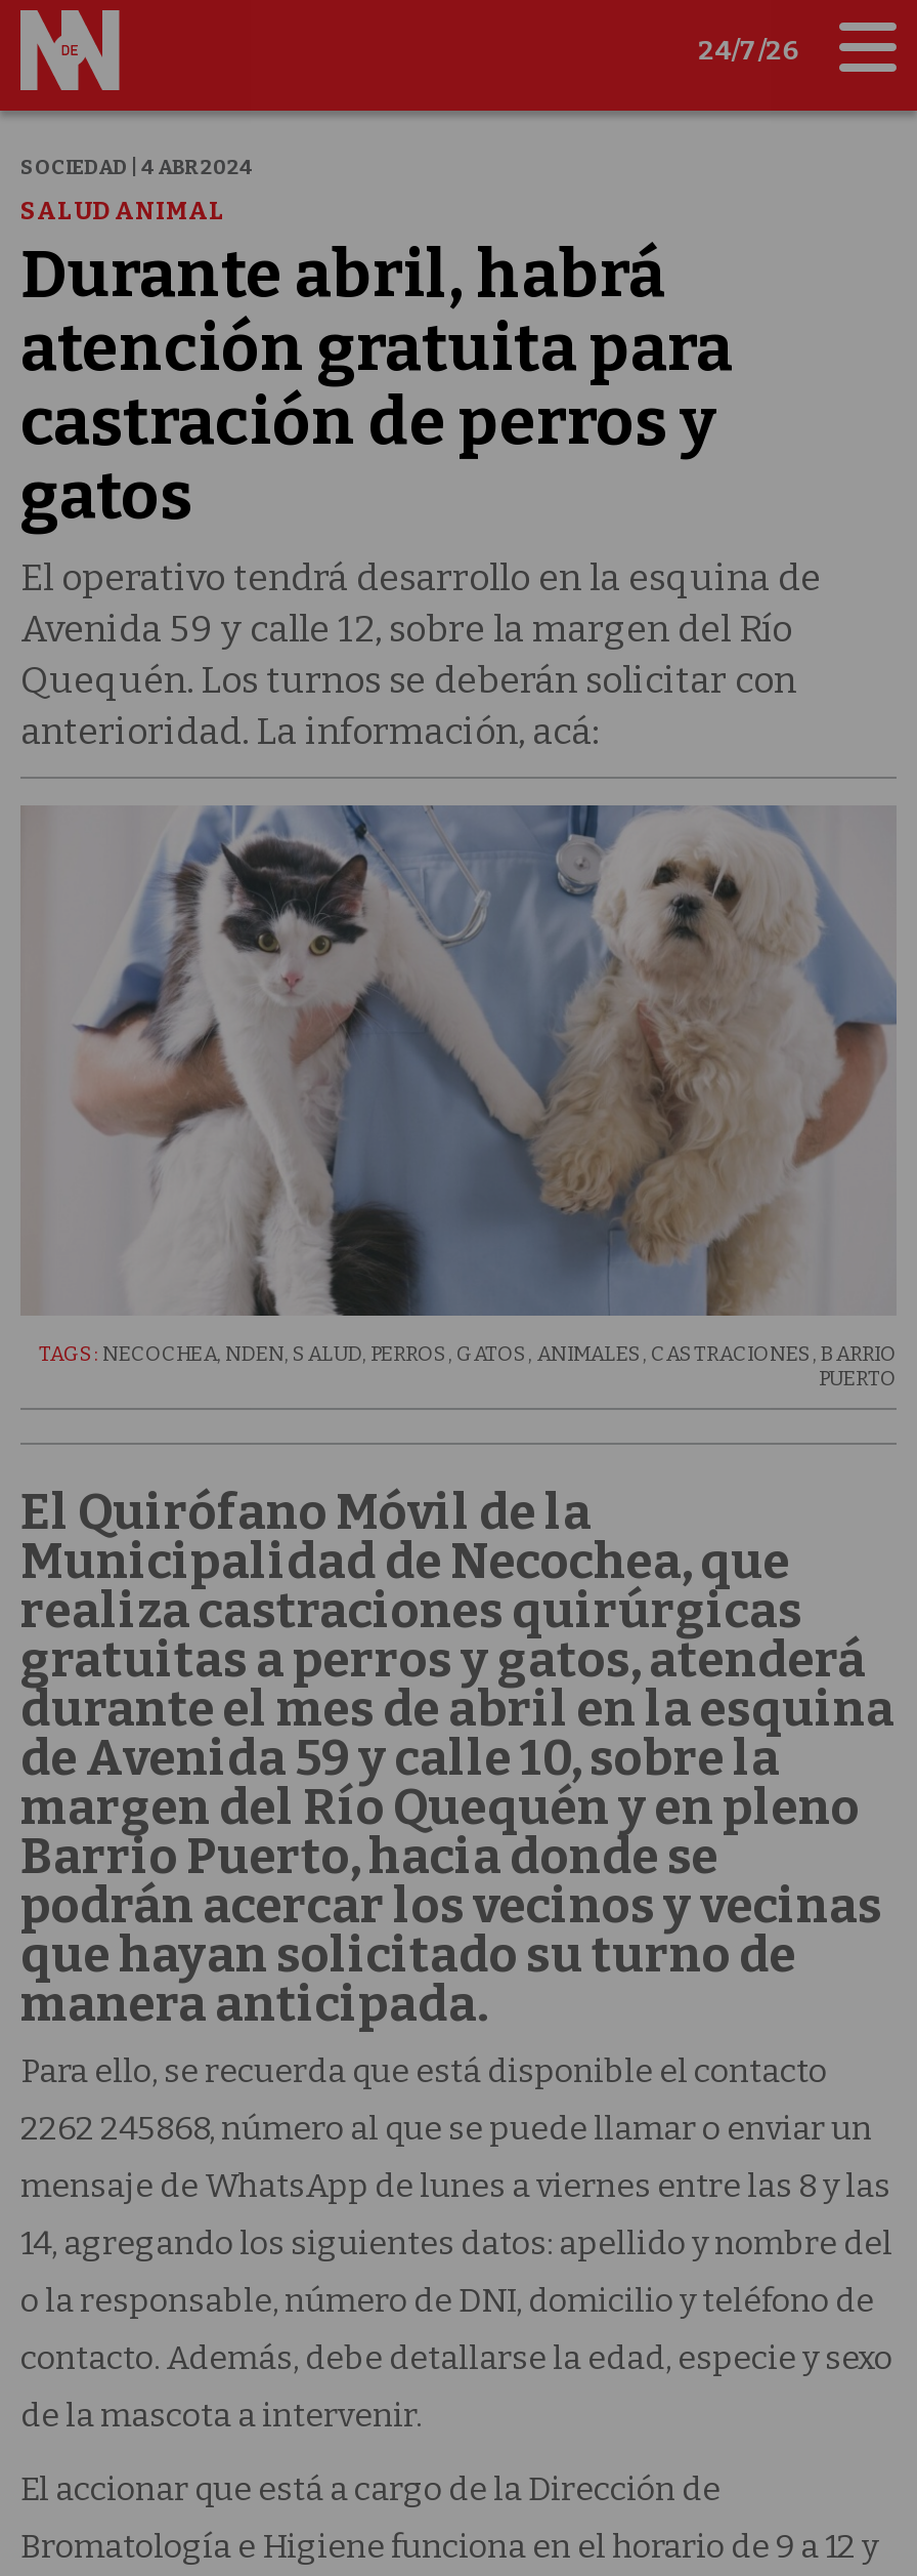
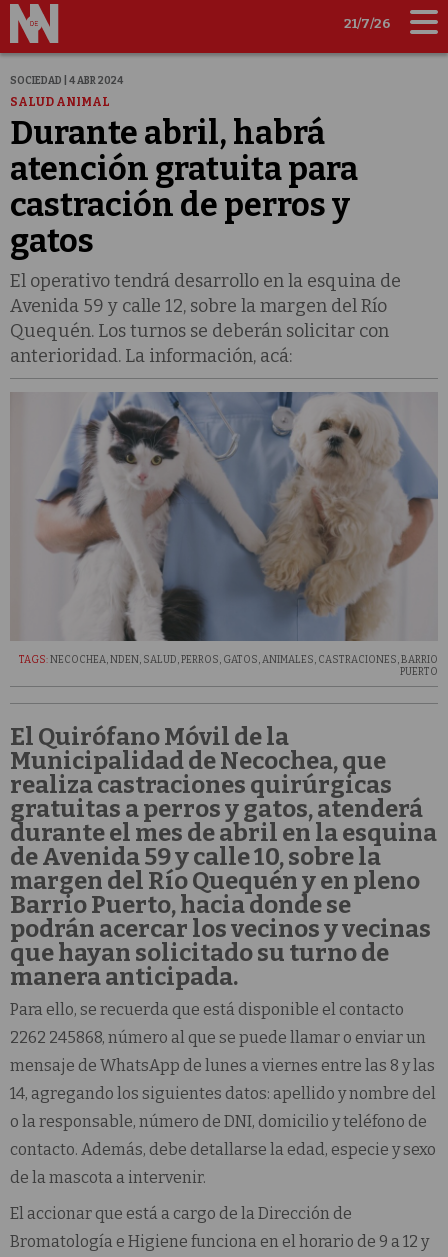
- 24/7/26
+ 21/7/26
